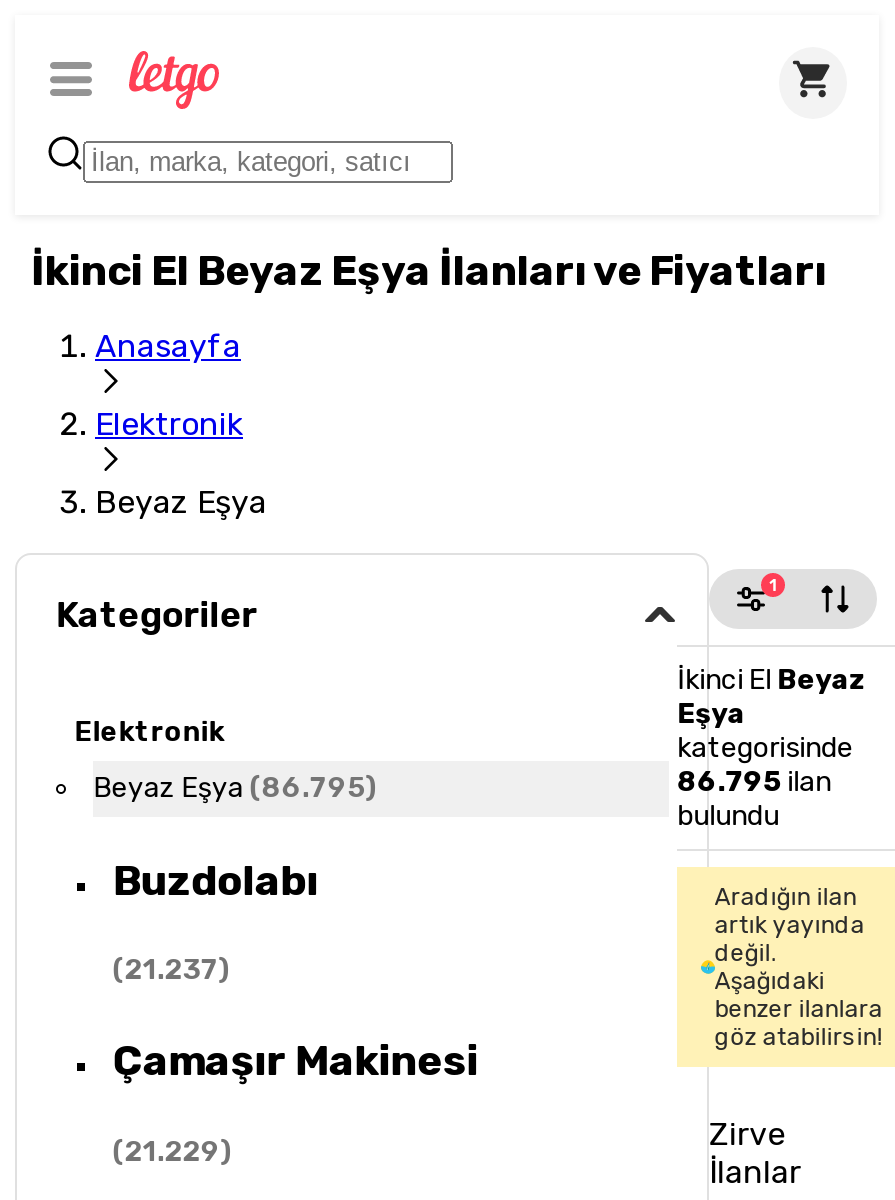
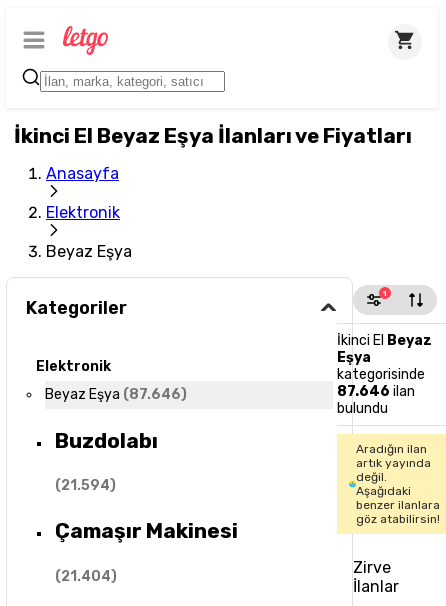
- Beyaz Eşya (86.795)
+ Beyaz Eşya (87.646)

- 86.795 ilan
+ 87.646 ilan

- (21.237)
+ (21.594)

- (21.229)
+ (21.404)
